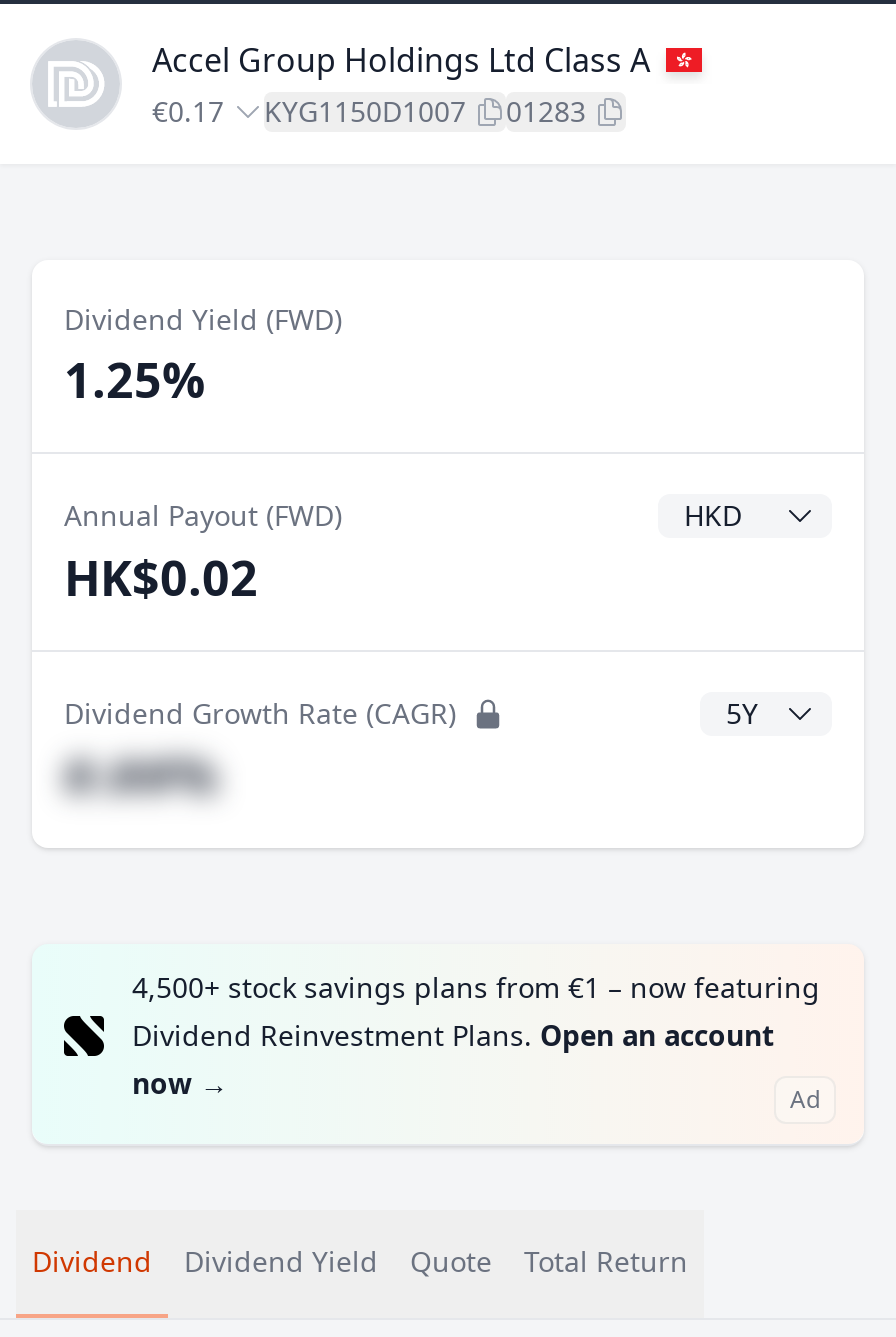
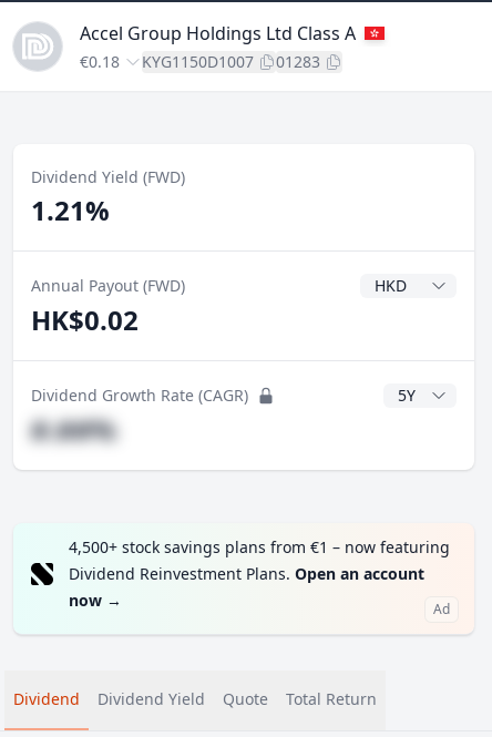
- €0.17 KYG1150D1007 01283
+ €0.18 KYG1150D1007 01283

- 1.25%
+ 1.21%
